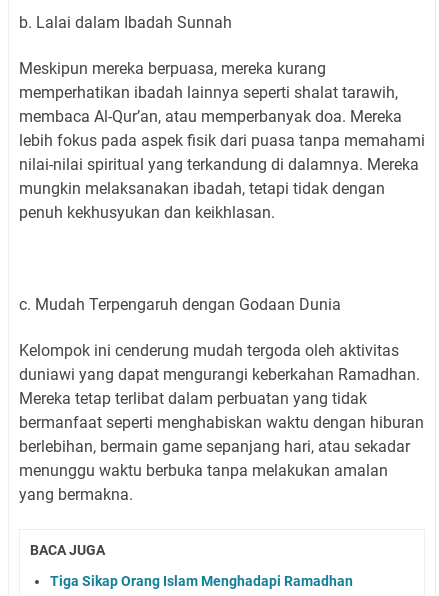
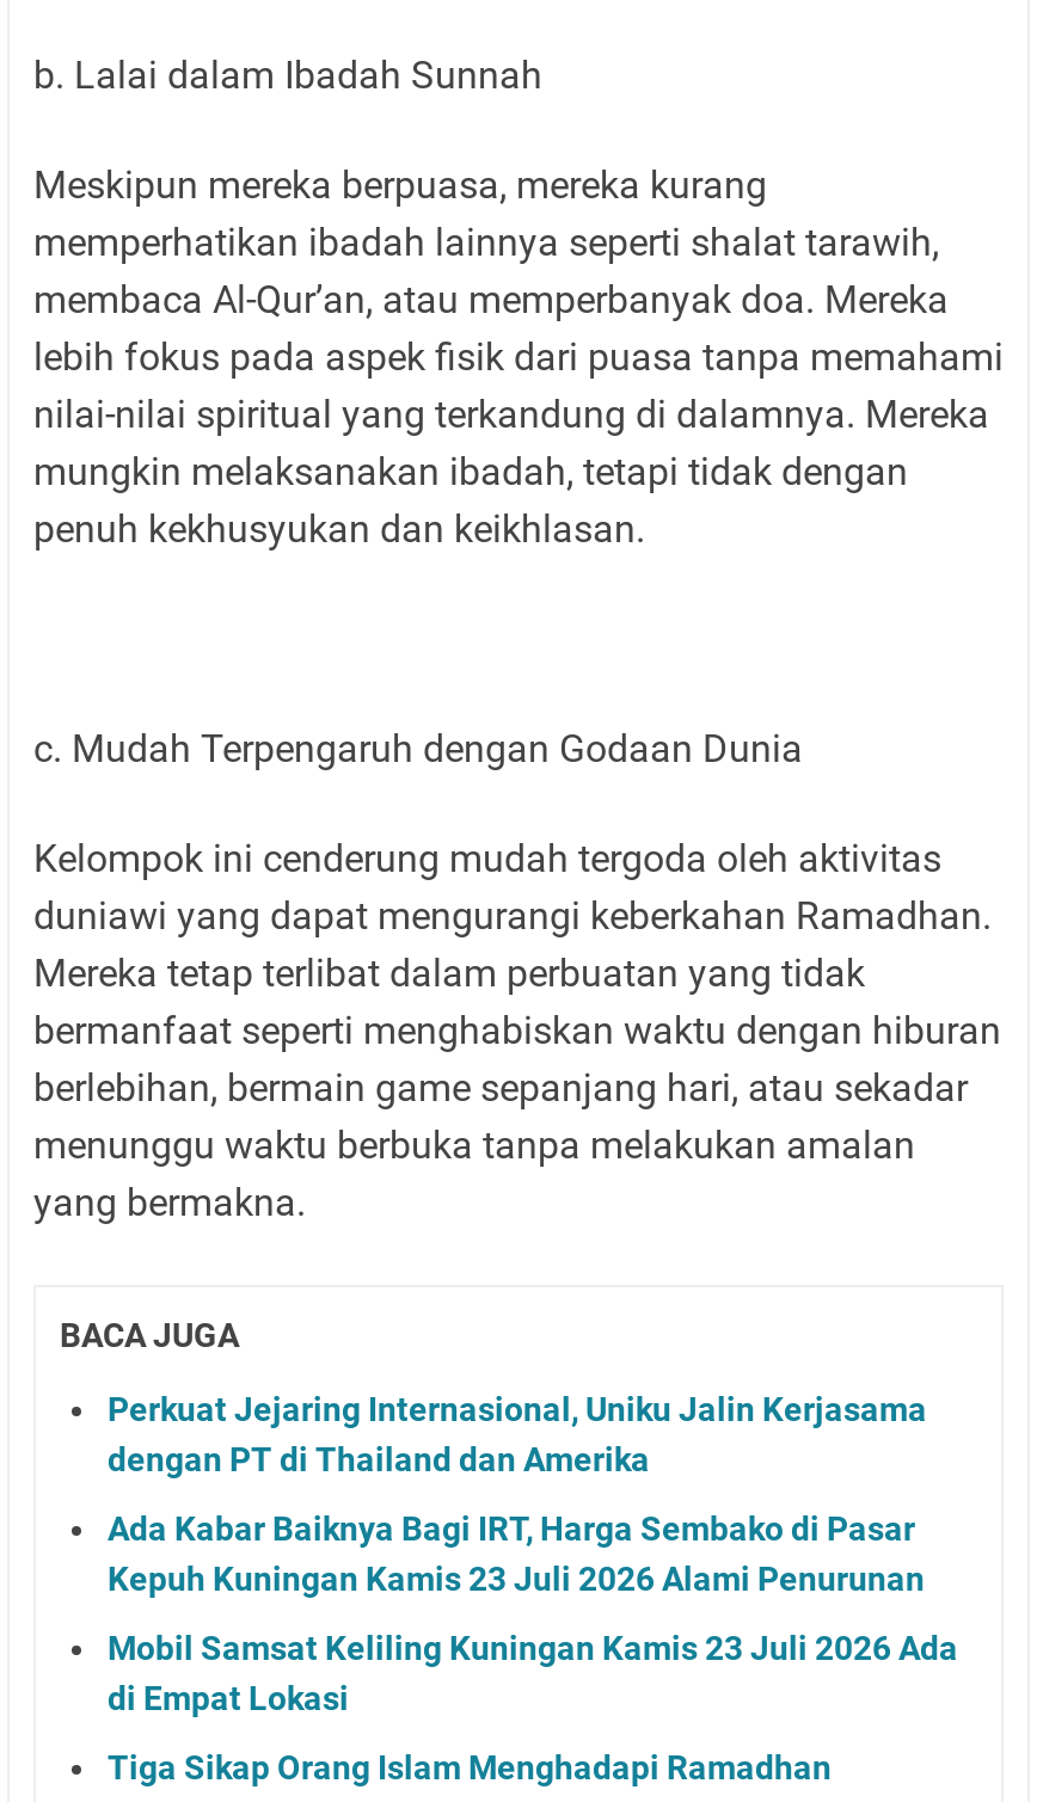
+ Perkuat Jejaring Internasional, Uniku Jalin Kerjasama
+ dengan PT di Thailand dan Amerika
+ Ada Kabar Baiknya Bagi IRT, Harga Sembako di Pasar
+ Kepuh Kuningan Kamis 23 Juli 2026 Alami Penurunan
+ Mobil Samsat Keliling Kuningan Kamis 23 Juli 2026 Ada
+ di Empat Lokasi
